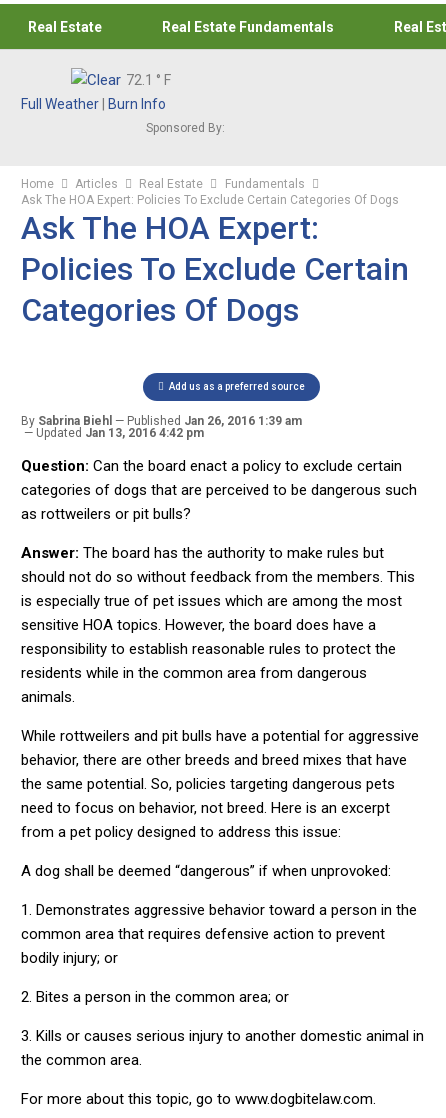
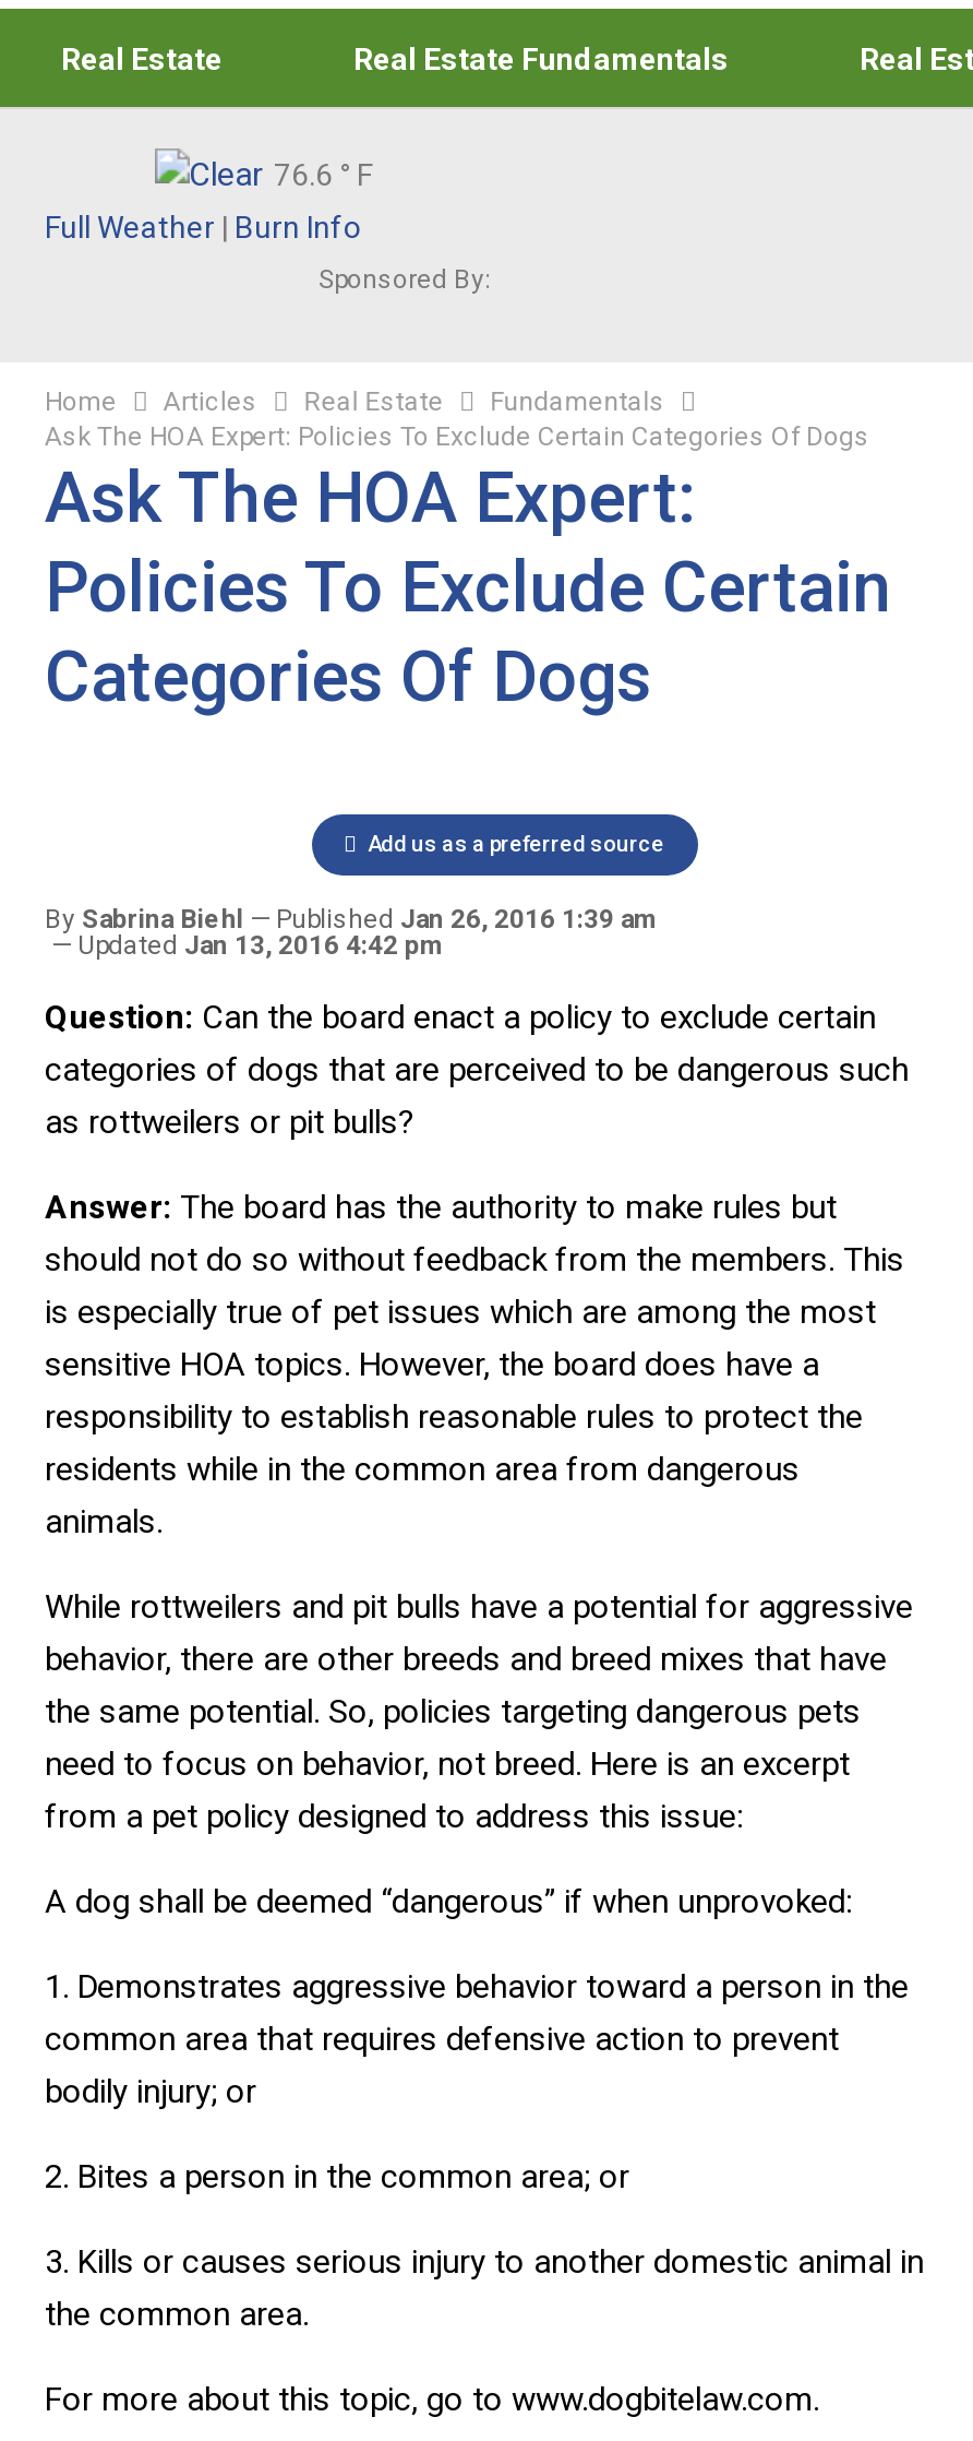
- 72.1 ° F
+ 76.6 ° F
